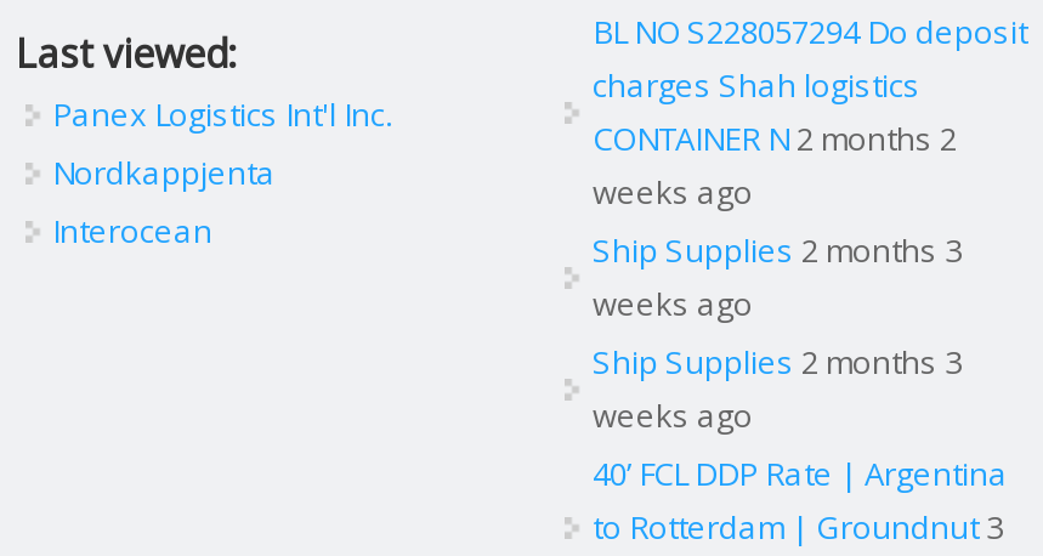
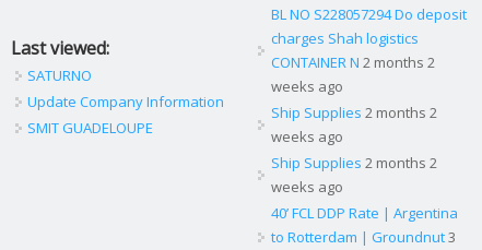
moved down: Last viewed:

- Panex Logistics Int'l Inc.
- Nordkappjenta
- Interocean
+ SATURNO
+ Update Company Information
+ SMIT GUADELOUPE

- Ship Supplies 2 months 3
+ Ship Supplies 2 months 2

- Ship Supplies 2 months 3
+ Ship Supplies 2 months 2
